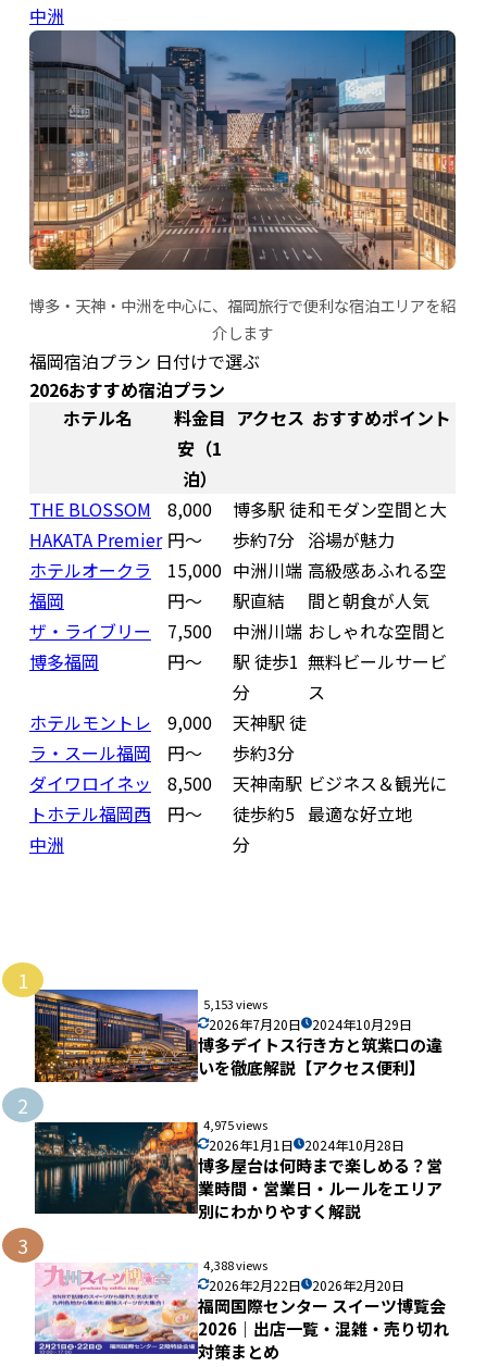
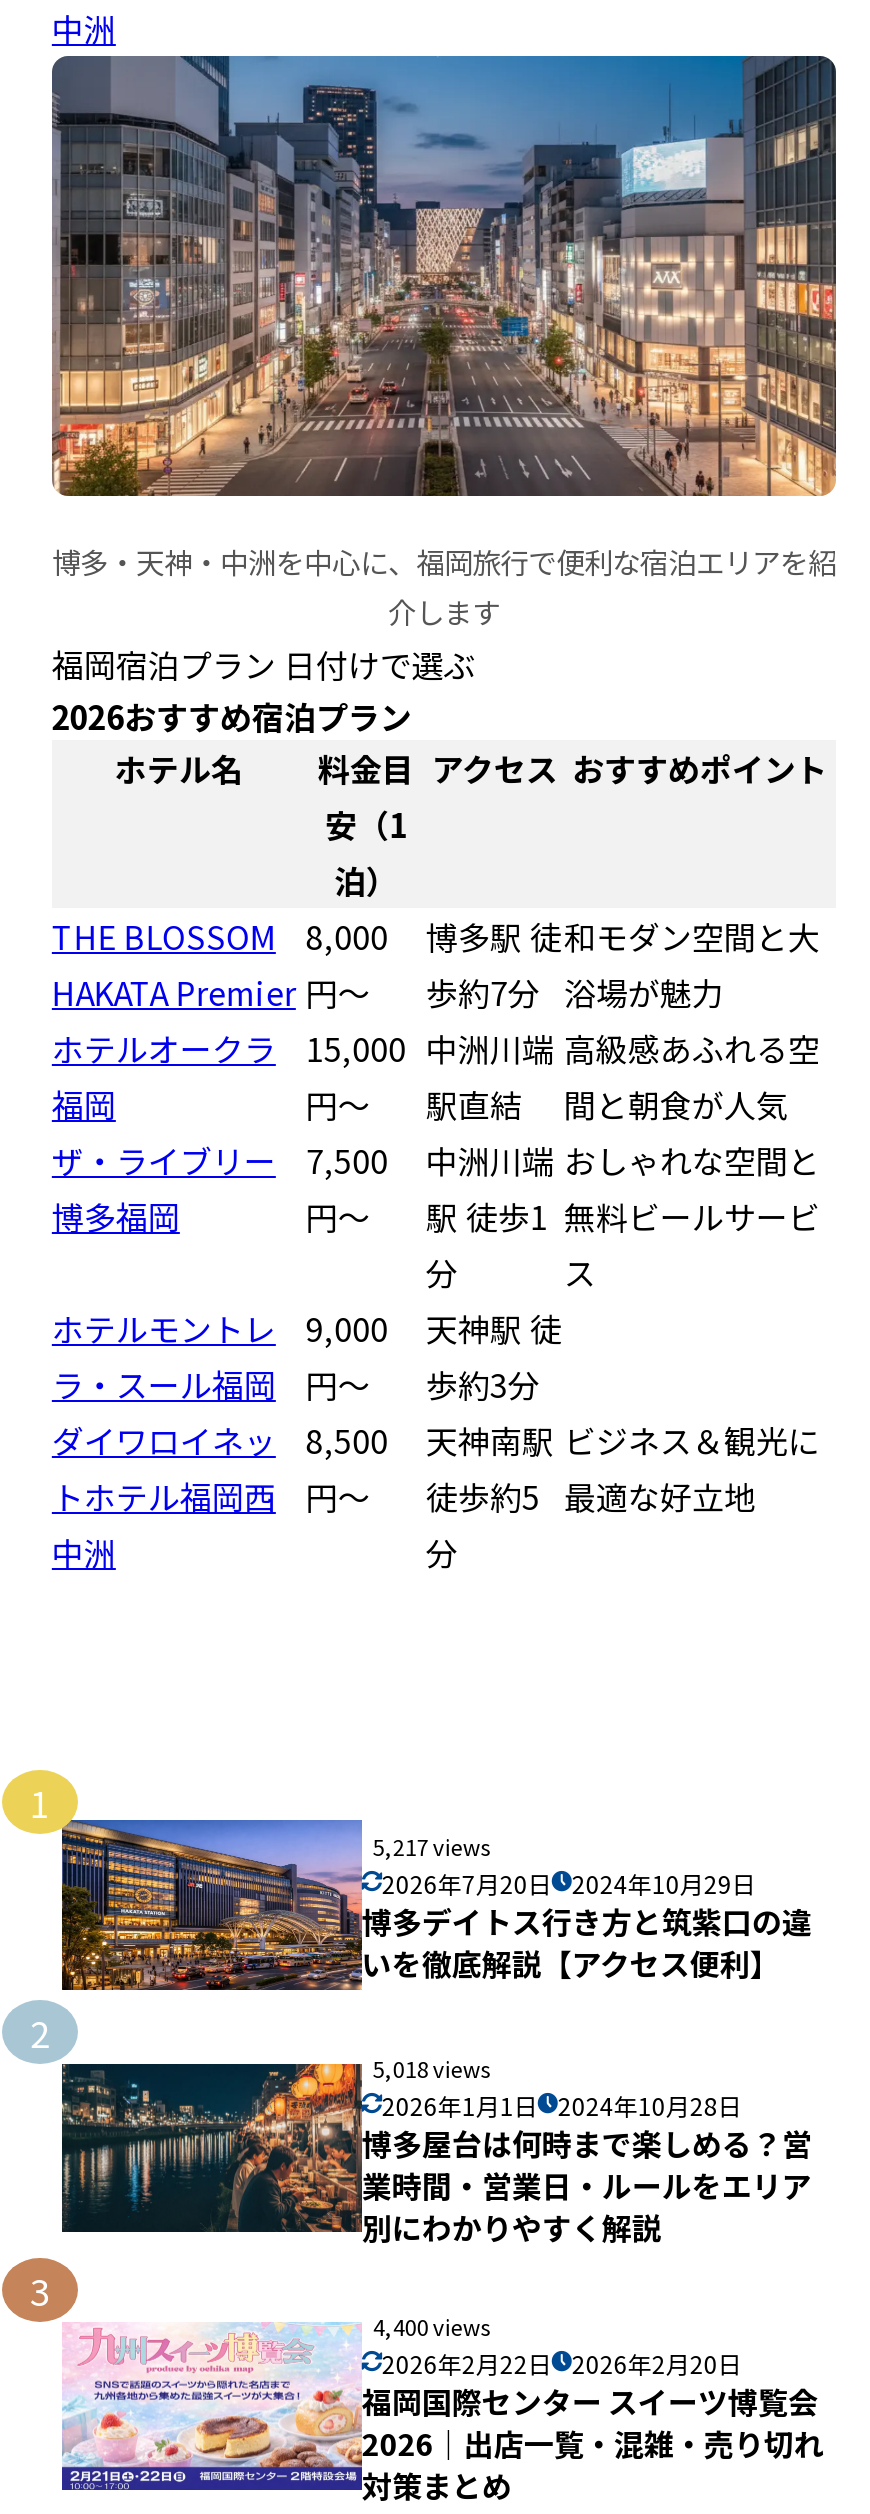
- 5,153 views
+ 5,217 views

- 4,975 views
+ 5,018 views

- 4,388 views
+ 4,400 views
